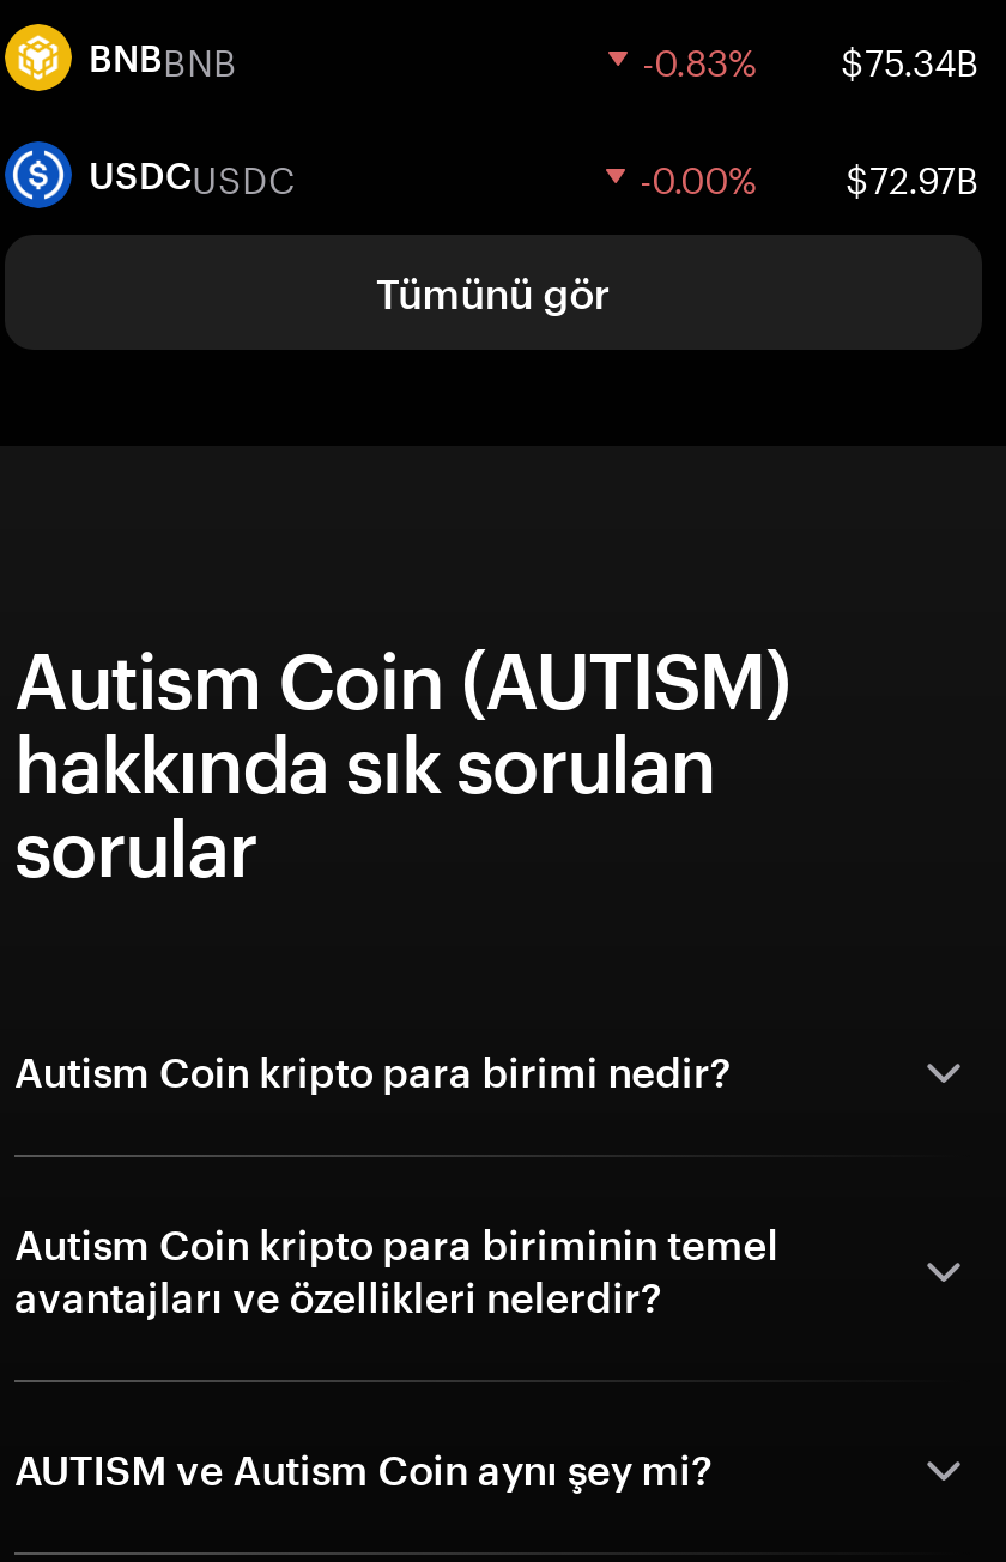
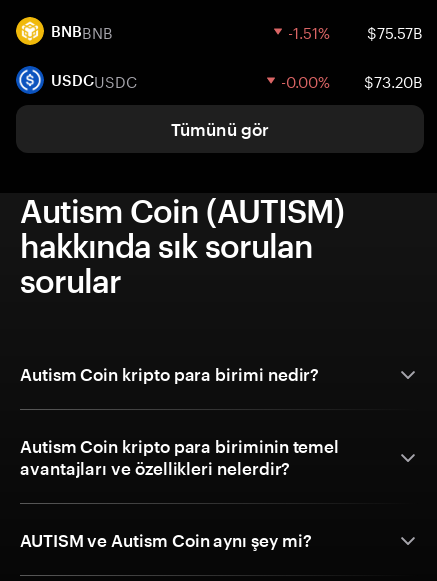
- -0.83%
- $75.34B
+ -1.51%
+ $75.57B

- -0.00% $72.97B
+ -0.00% $73.20B
